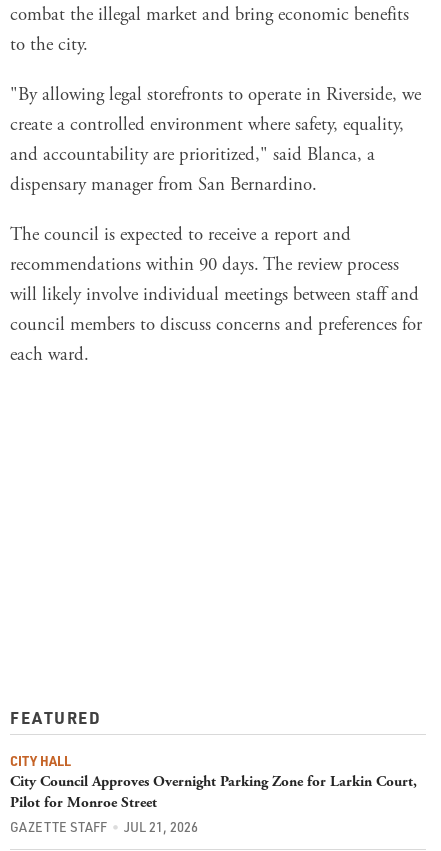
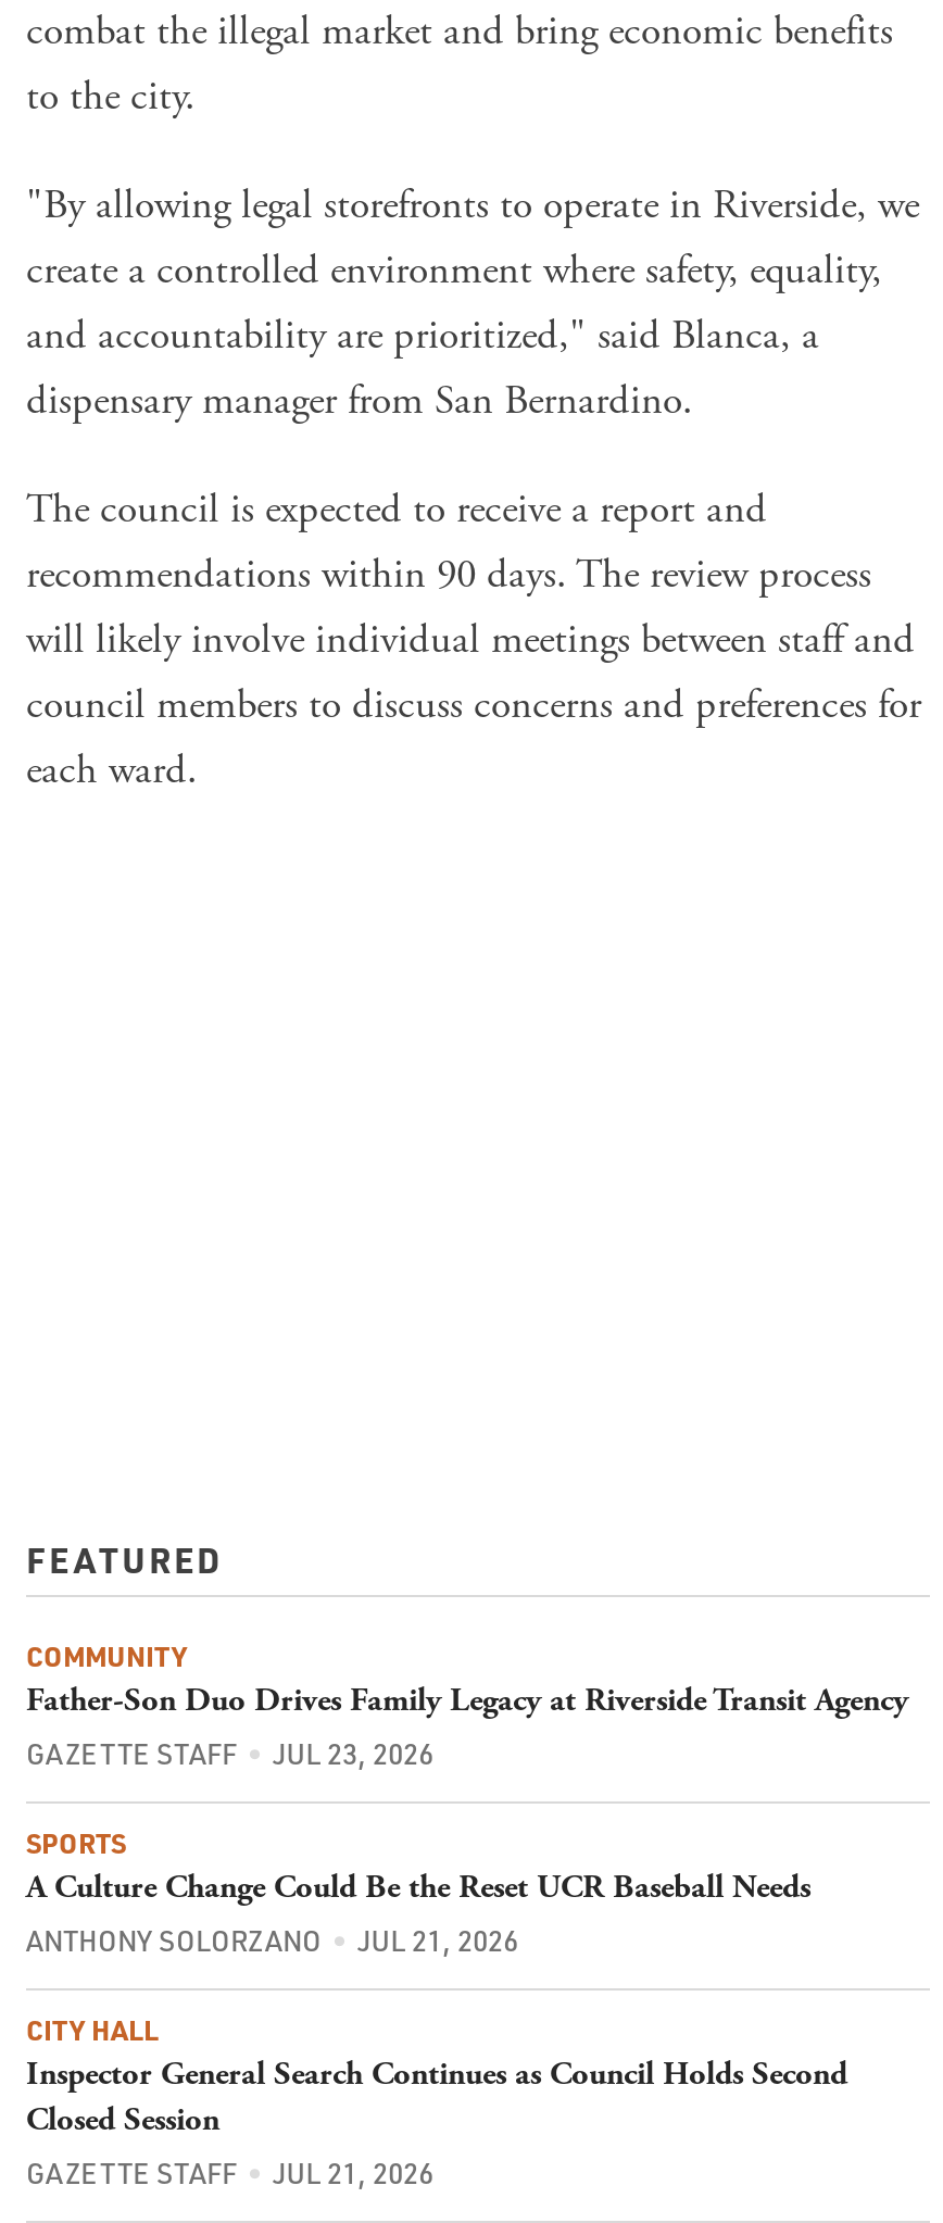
+ COMMUNITY
+ Father-Son Duo Drives Family Legacy at Riverside Transit Agency
+ GAZETTE STAFF
+ JUL 23, 2026
+ SPORTS
+ A Culture Change Could Be the Reset UCR Baseball Needs
+ ANTHONY SOLORZANO
+ JUL 21, 2026

- City Council Approves Overnight Parking Zone for Larkin Court,
- Pilot for Monroe Street
+ Inspector General Search Continues as Council Holds Second
+ Closed Session
